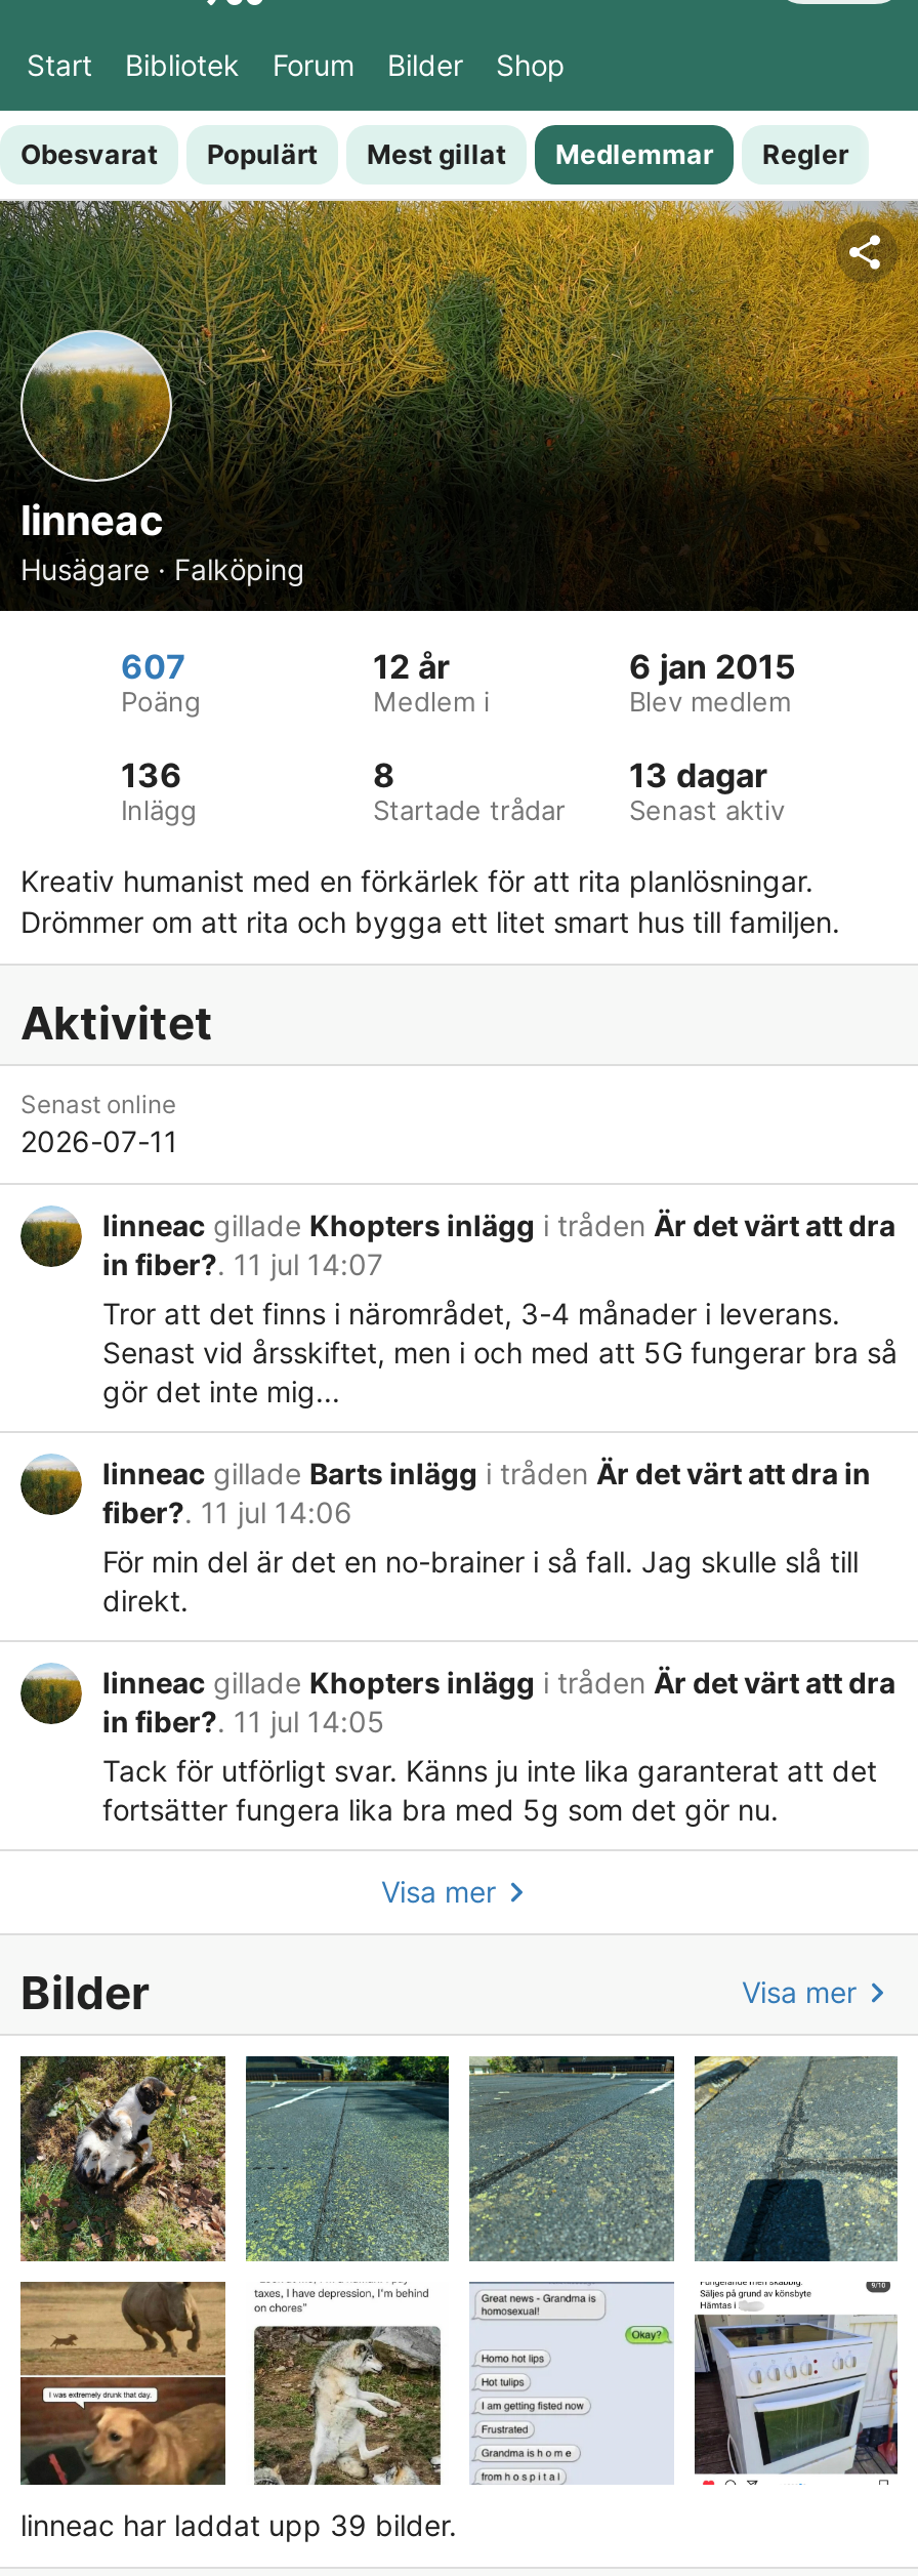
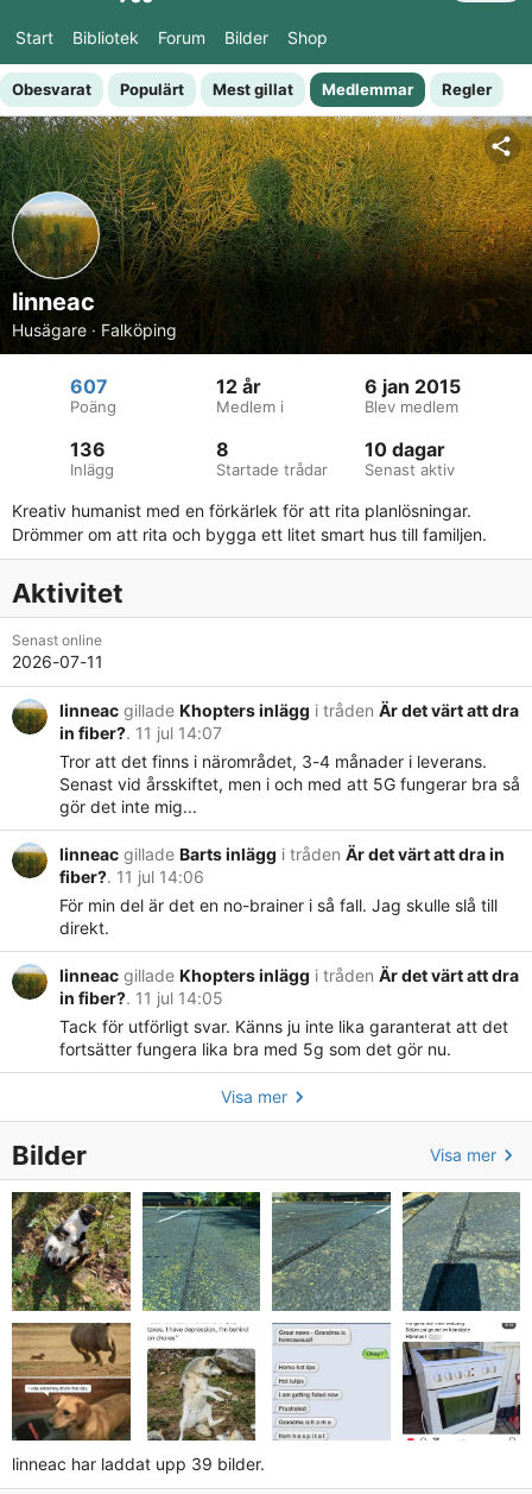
- 13 dagar
+ 10 dagar
